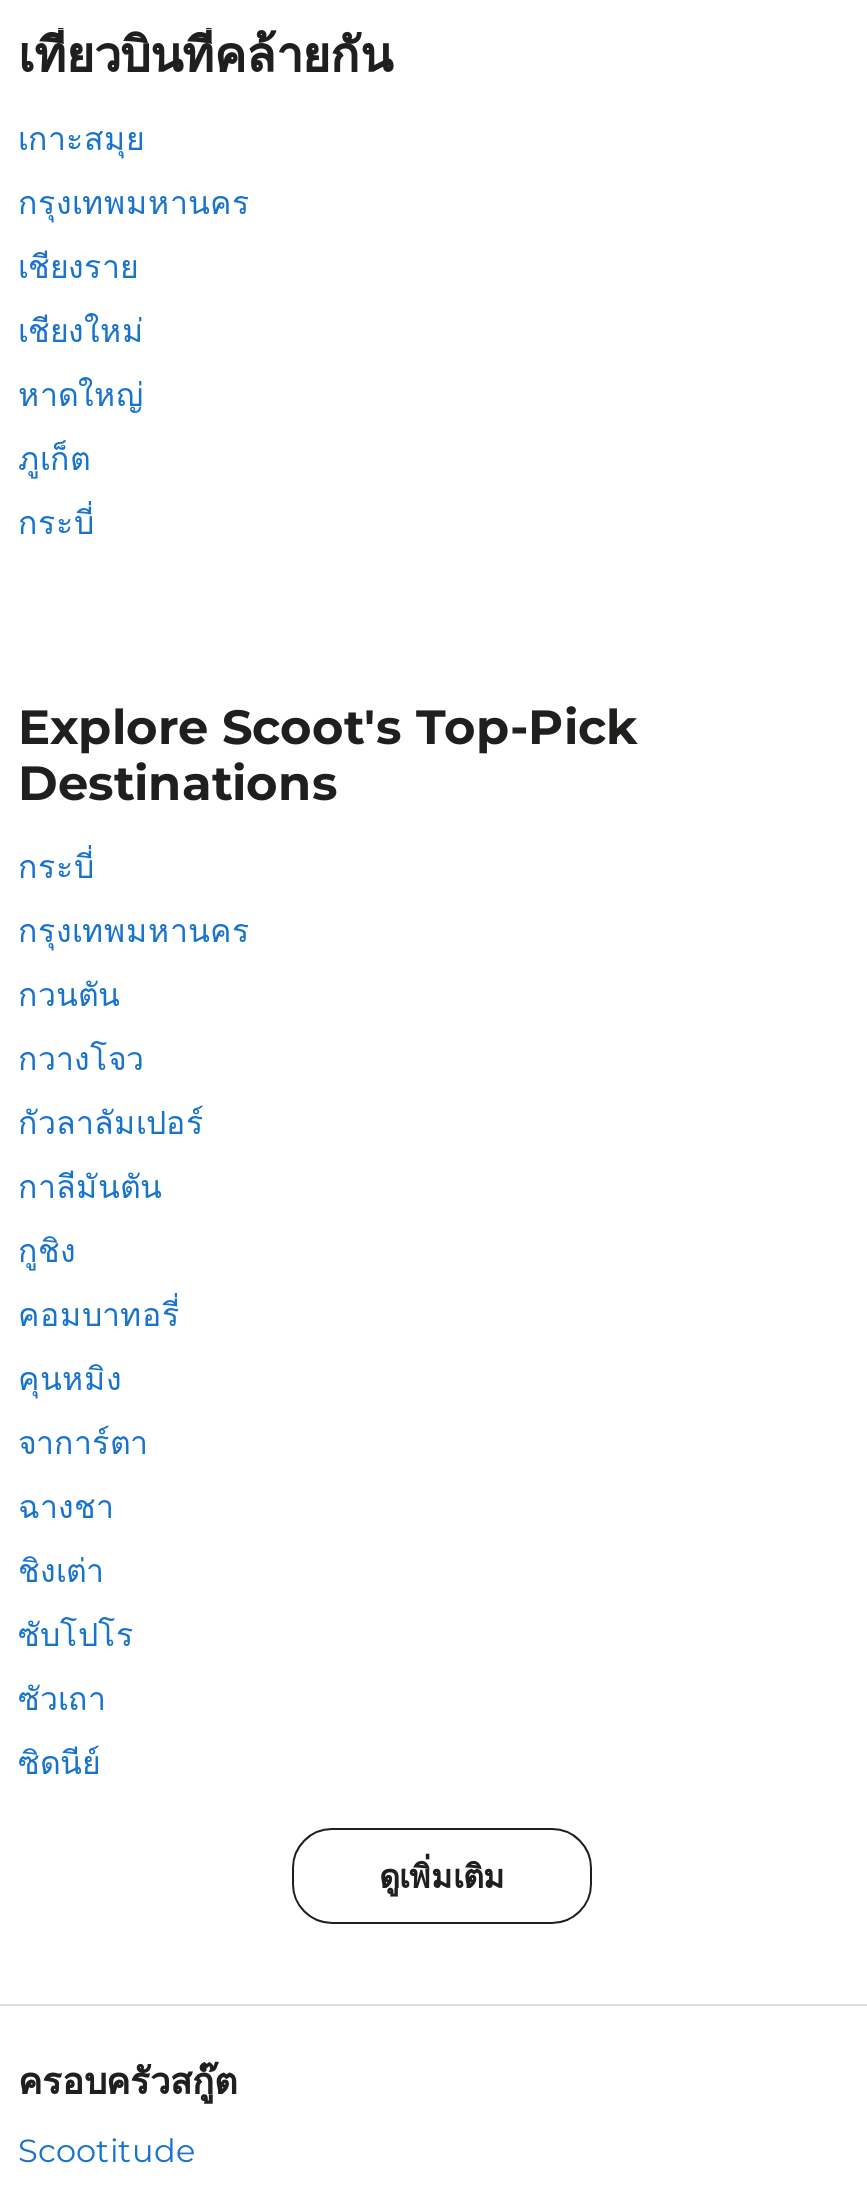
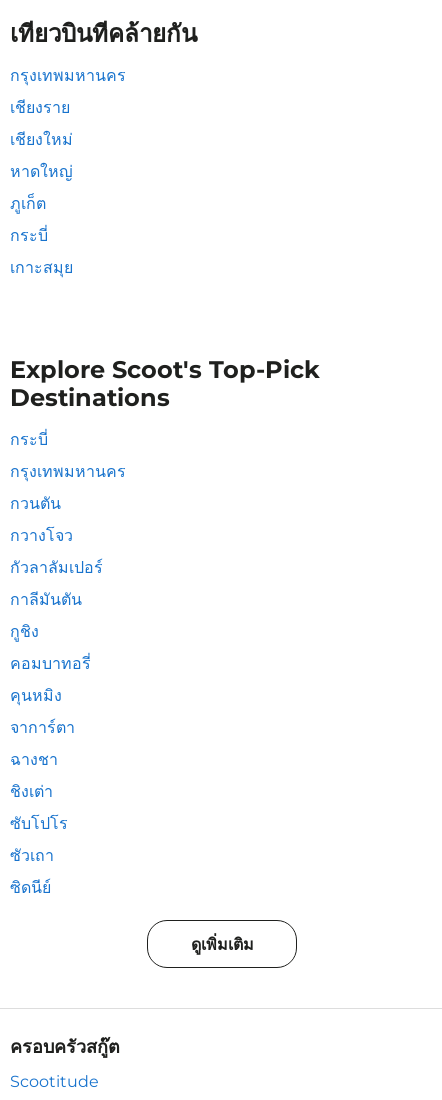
moved down: เกาะสมุย

moved up: กรุงเทพมหานคร | เชียงราย | เชียงใหม่ | หาดใหญ่ | ภูเก็ต | กระบี่
